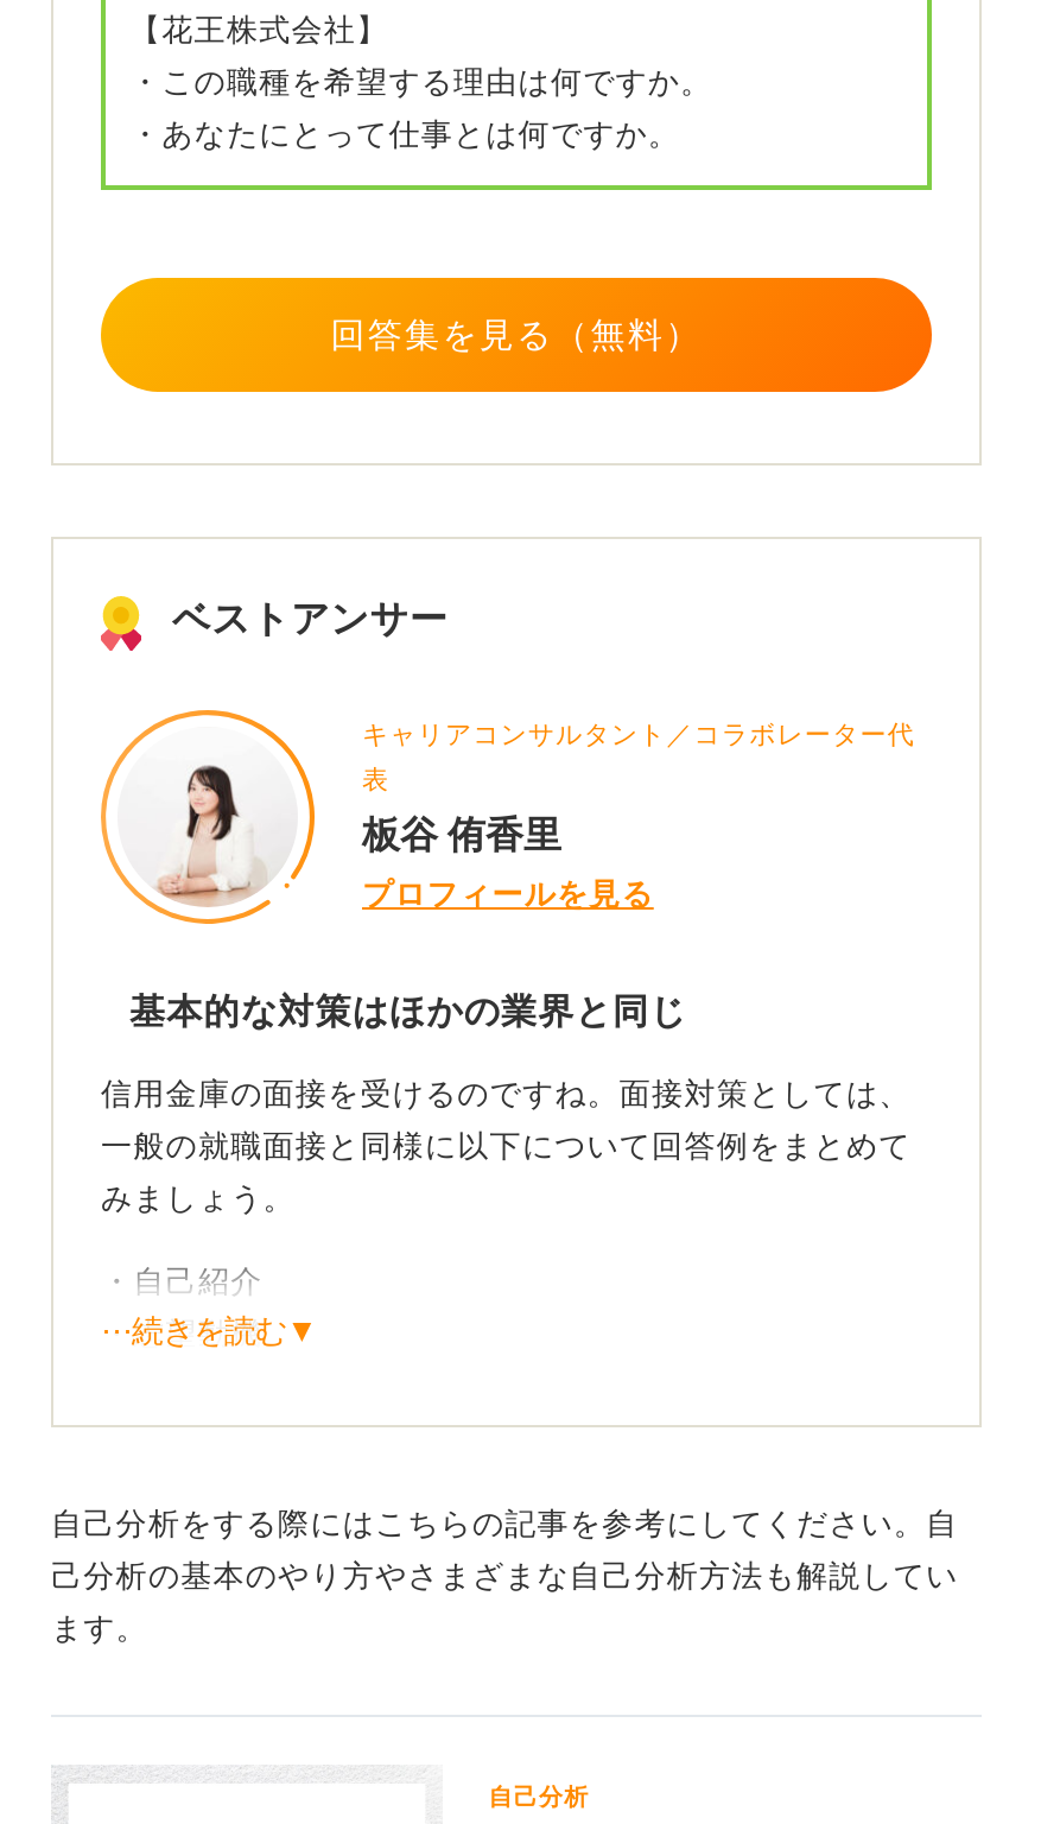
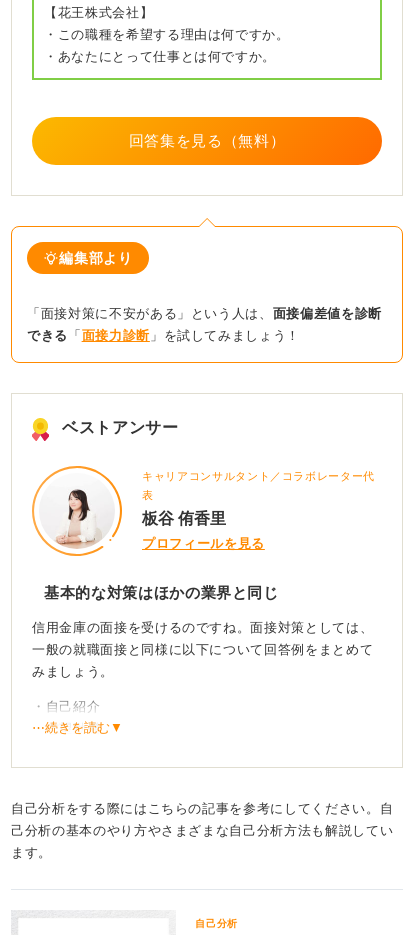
+ [image]
+ 編集部より
+ 「面接対策に不安がある」という人は、面接偏差値を診断
+ できる「面接力診断」を試してみましょう！
